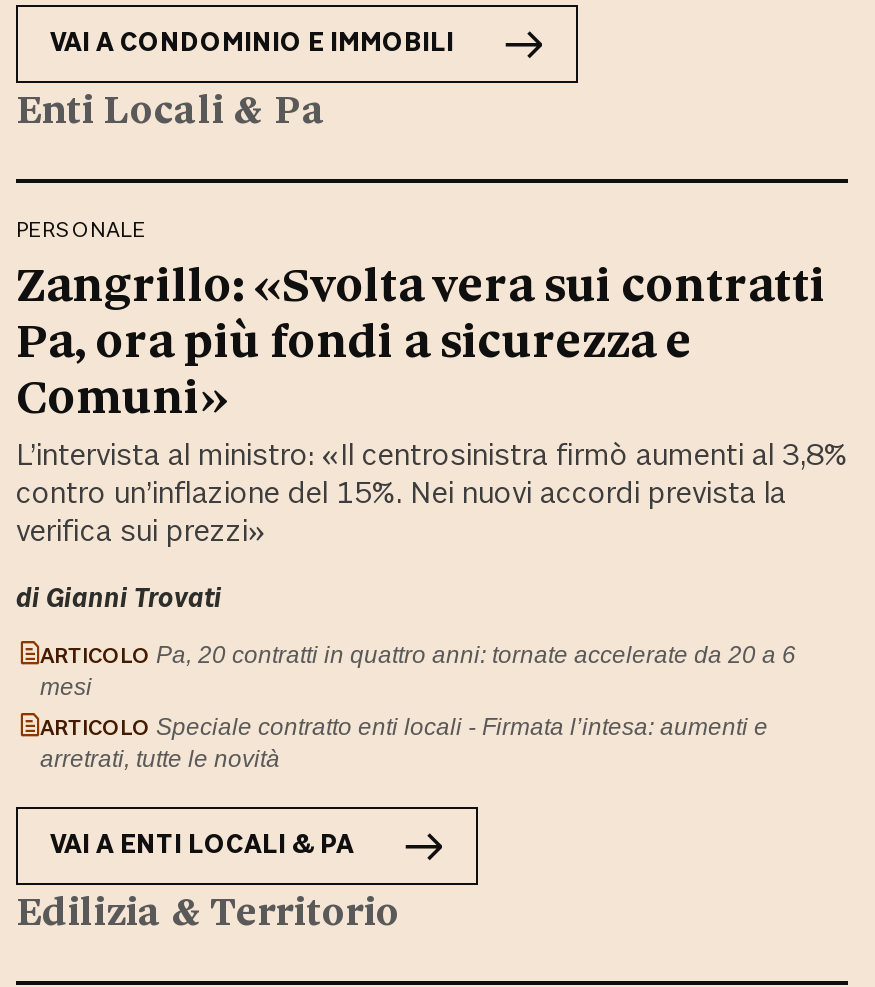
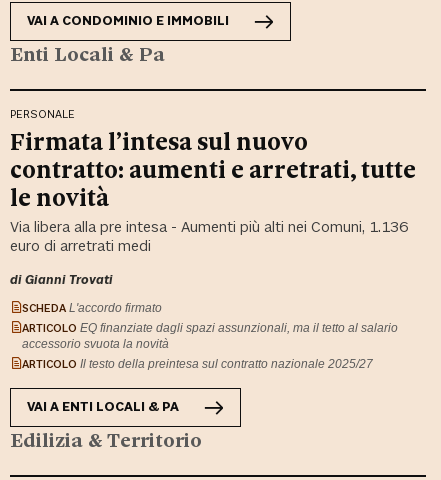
- Zangrillo: «Svolta vera sui contratti
- Pa, ora più fondi a sicurezza e
- Comuni»
- L’intervista al ministro: «Il centrosinistra firmò aumenti al 3,8%
- contro un’inflazione del 15%. Nei nuovi accordi prevista la
- verifica sui prezzi»
+ Firmata l’intesa sul nuovo
+ contratto: aumenti e arretrati, tutte
+ le novità
+ Via libera alla pre intesa - Aumenti più alti nei Comuni, 1.136
+ euro di arretrati medi

- ARTICOLO Pa, 20 contratti in quattro anni: tornate accelerate da 20 a 6
- mesi
- ARTICOLO Speciale contratto enti locali - Firmata l’intesa: aumenti e
- arretrati, tutte le novità
+ SCHEDA L'accordo firmato
+ ARTICOLO EQ finanziate dagli spazi assunzionali, ma il tetto al salario
+ accessorio svuota la novità
+ ARTICOLO Il testo della preintesa sul contratto nazionale 2025/27
